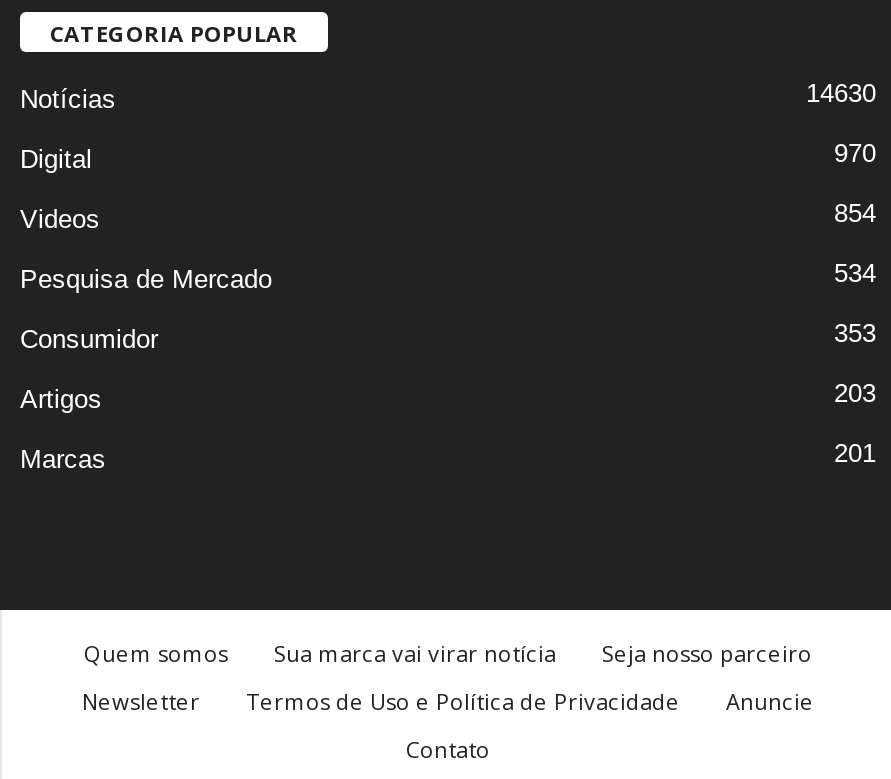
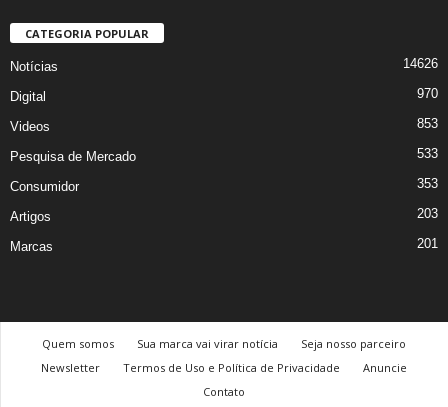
- 14630
+ 14626

- 854
+ 853

- 534
+ 533
